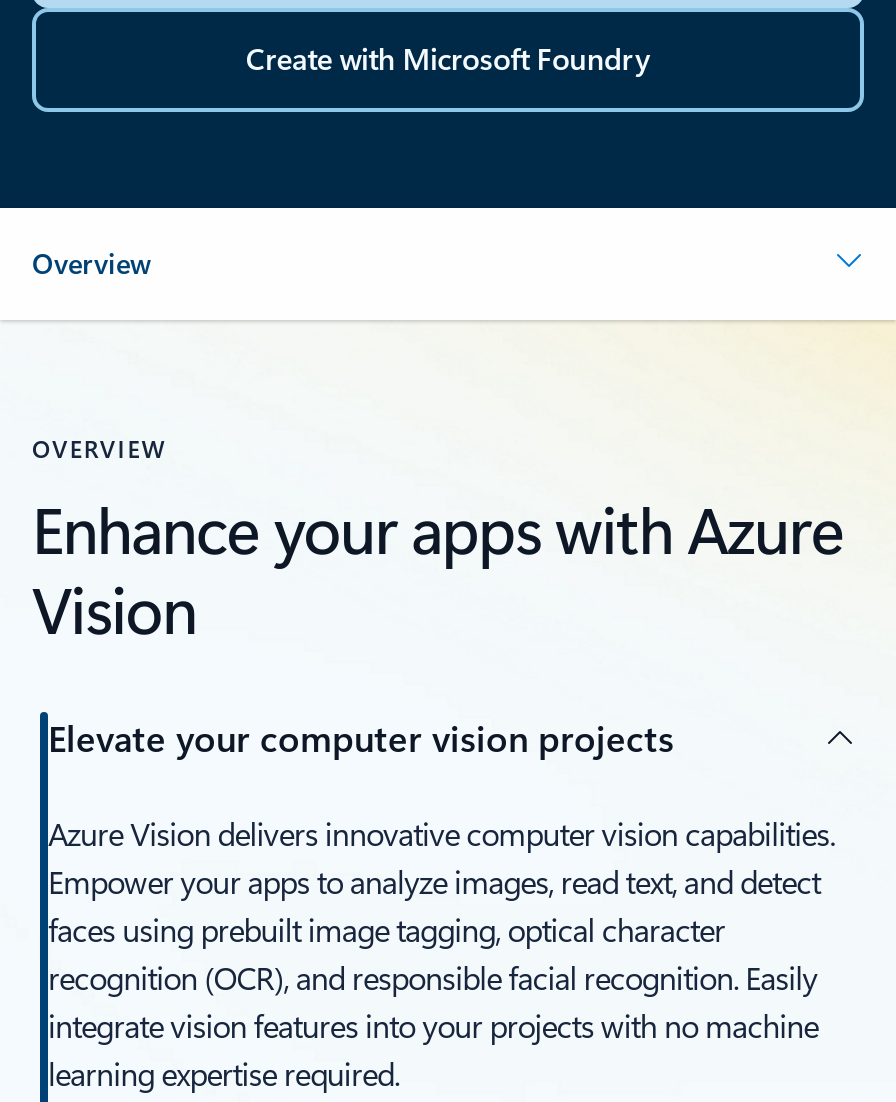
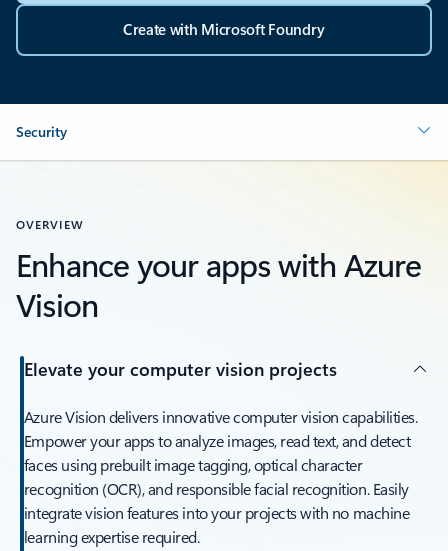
- Overview
+ Security
